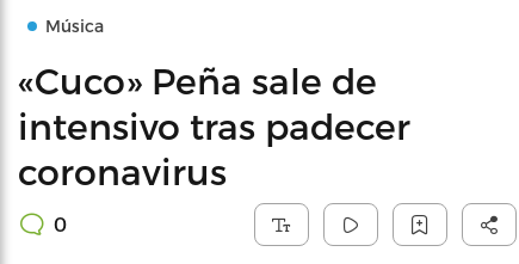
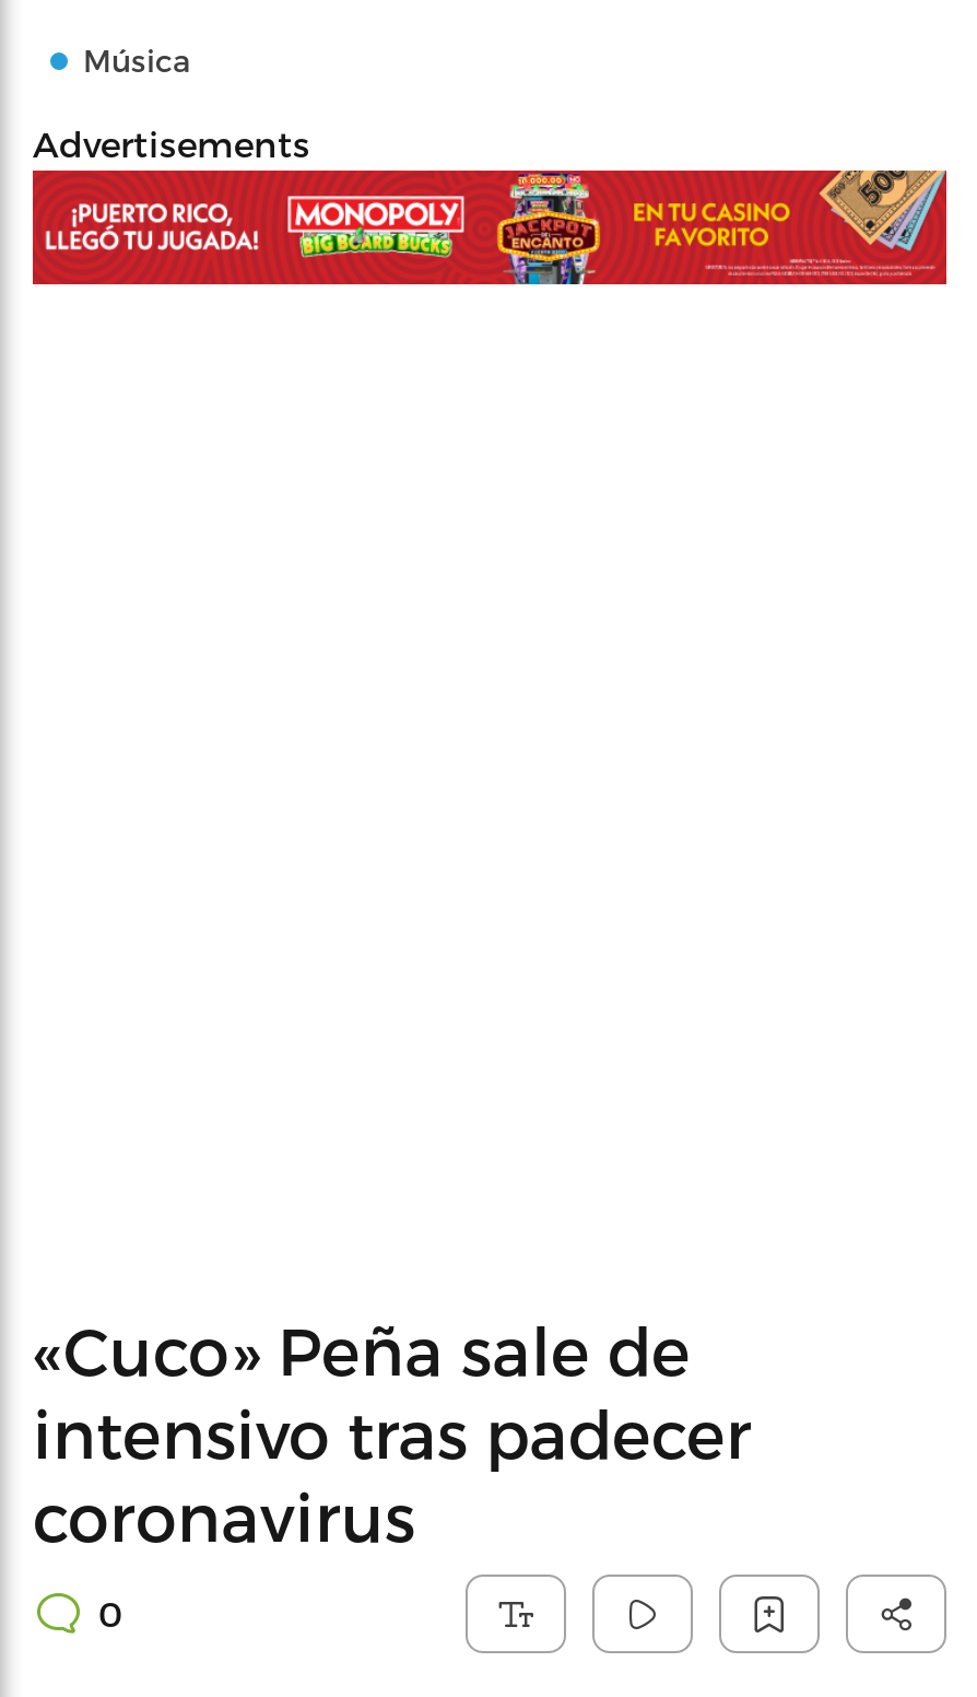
+ [image]

+ Advertisements
